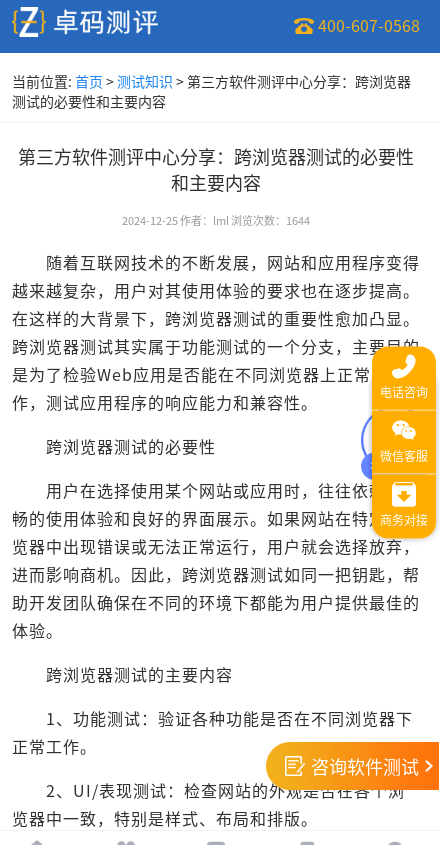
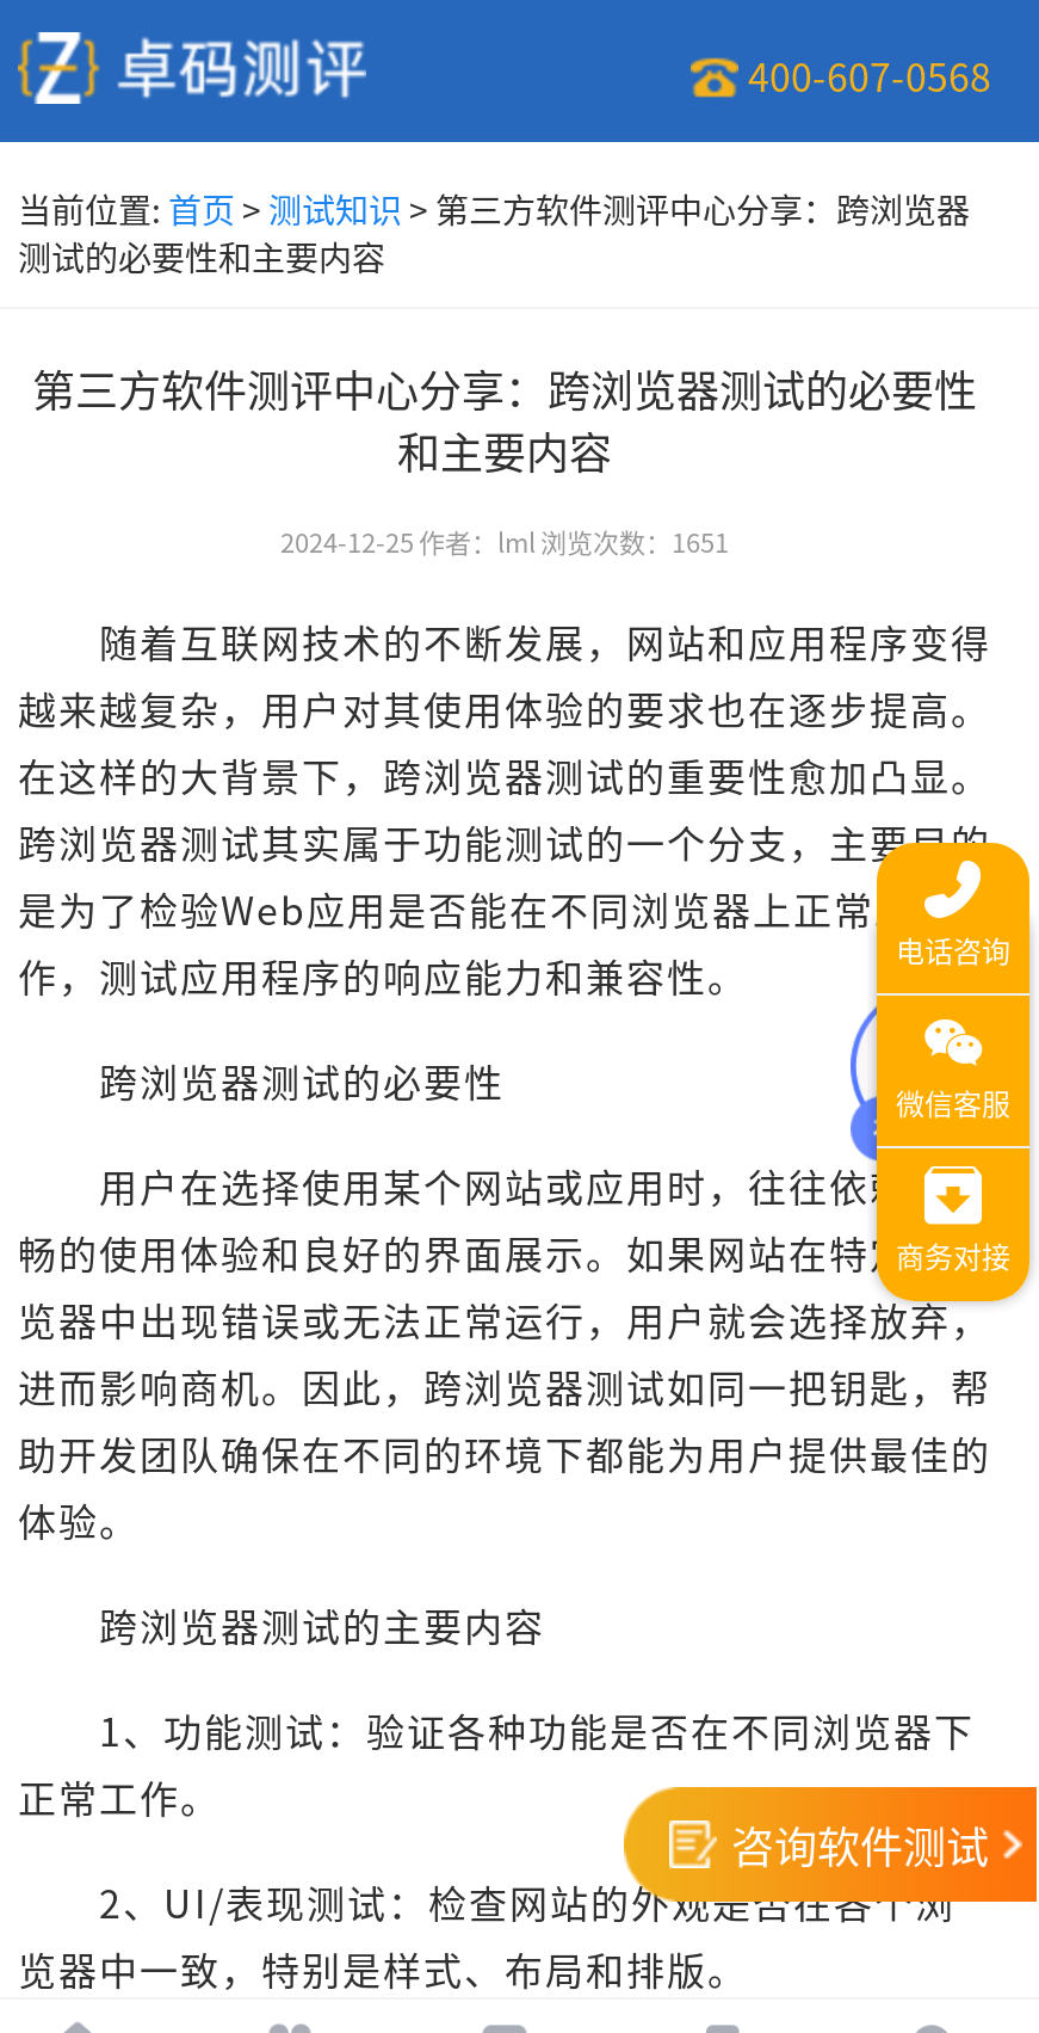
- 2024-12-25 作者：lml 浏览次数：1644
+ 2024-12-25 作者：lml 浏览次数：1651
